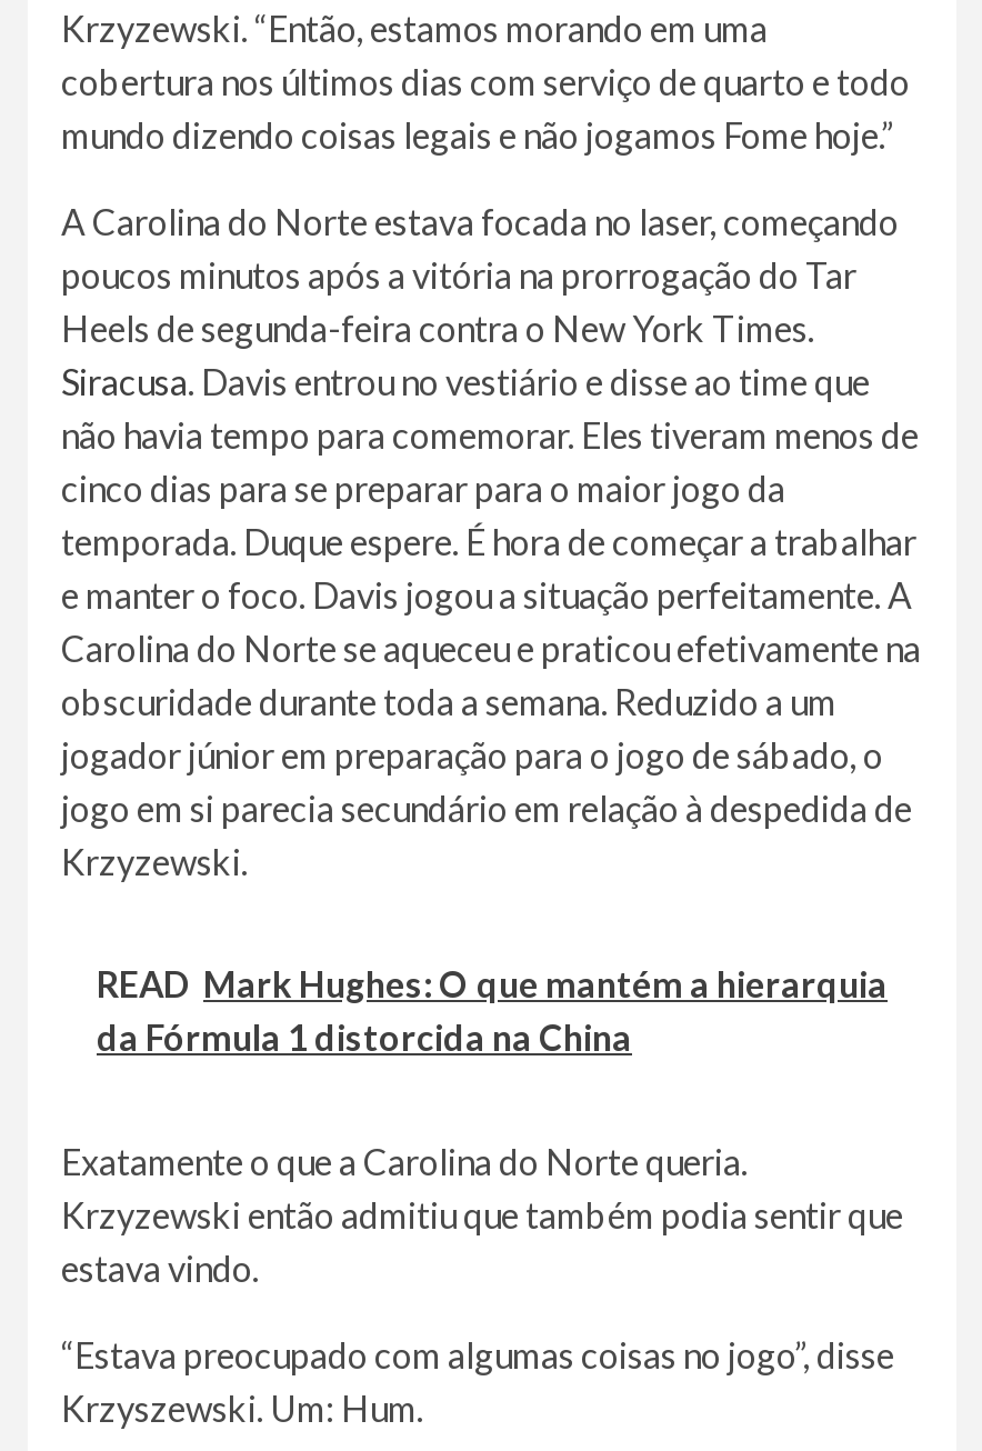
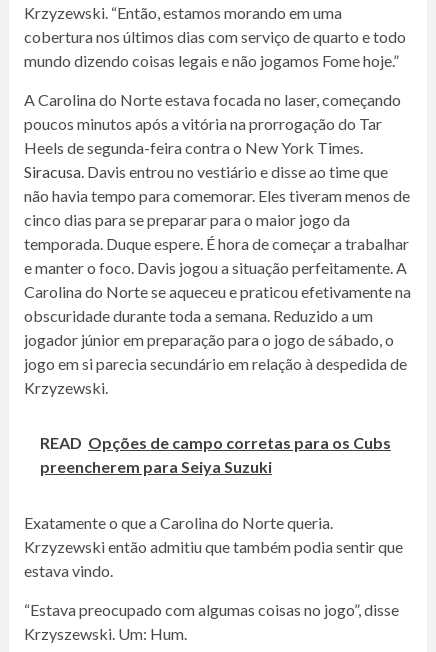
- READ Mark Hughes: O que mantém a hierarquia
- da Fórmula 1 distorcida na China
+ READ Opções de campo corretas para os Cubs
+ preencherem para Seiya Suzuki
